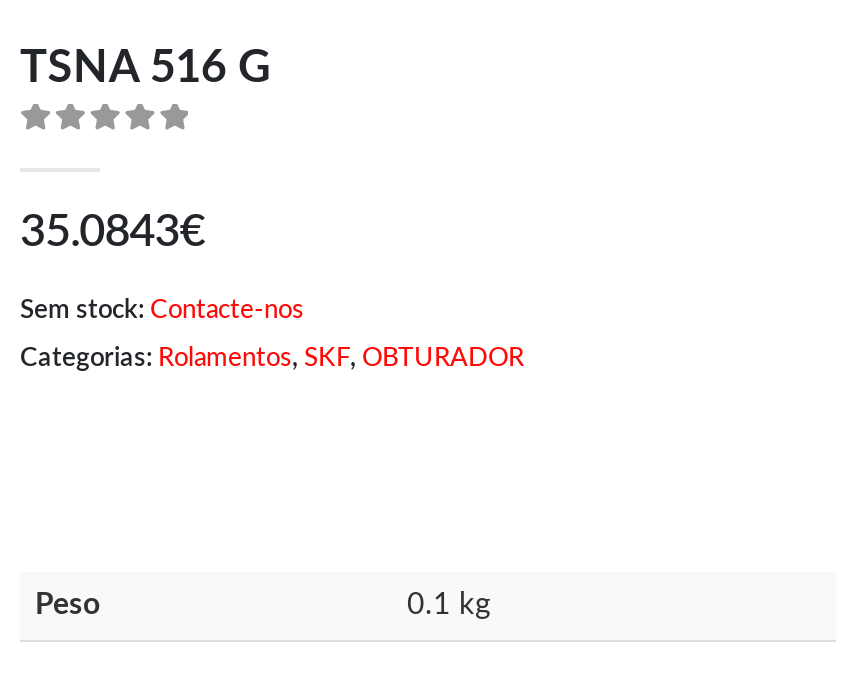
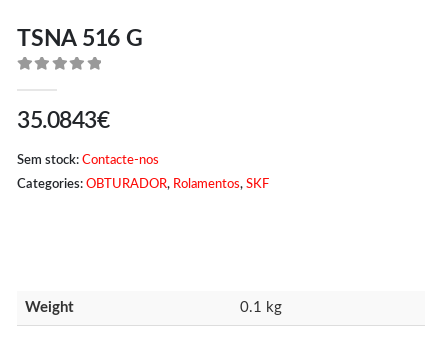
- Categorias: Rolamentos, SKF, OBTURADOR
+ Categories: OBTURADOR, Rolamentos, SKF

- Peso
+ Weight
